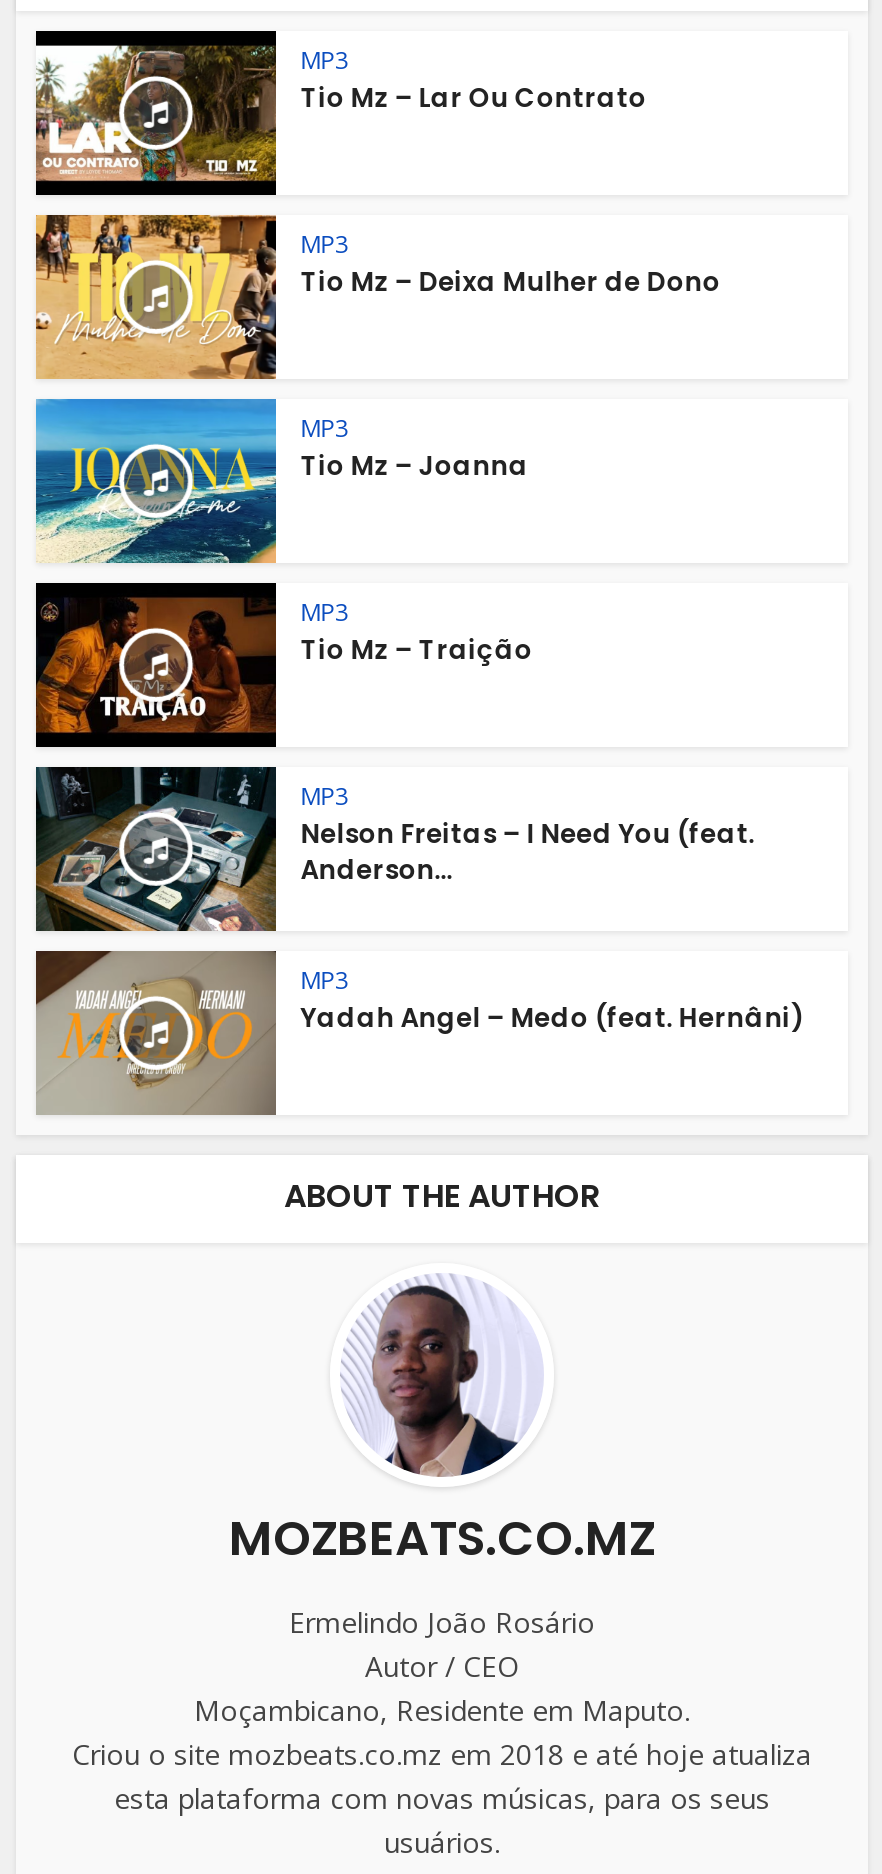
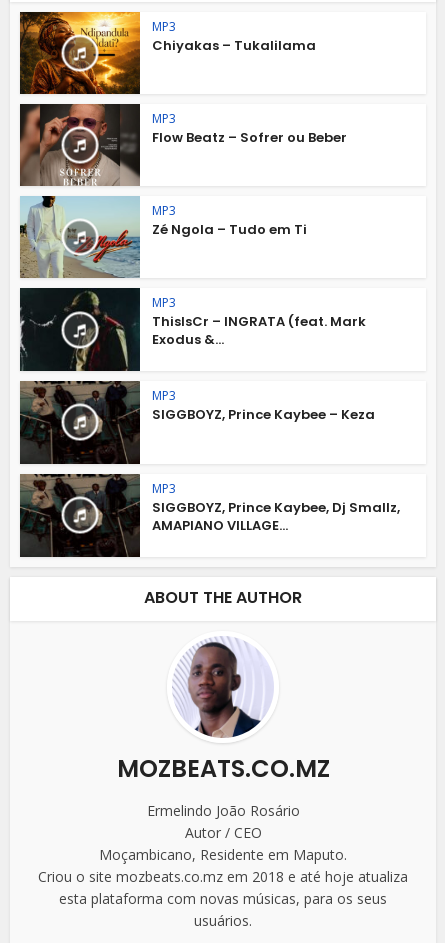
- [image]
- Tio Mz – Lar Ou Contrato
+ [image]
+ Chiyakas – Tukalilama

- [image]
- Tio Mz – Deixa Mulher de Dono
+ [image]
+ Flow Beatz – Sofrer ou Beber

- [image]
- Tio Mz – Joanna
+ [image]
+ Zé Ngola – Tudo em Ti

- [image]
- Tio Mz – Traição
+ [image]
+ ThisIsCr – INGRATA (feat. Mark
+ Exodus &...

- [image]
- Nelson Freitas – I Need You (feat.
- Anderson...
+ [image]
+ SIGGBOYZ, Prince Kaybee – Keza

- [image]
- Yadah Angel – Medo (feat. Hernâni)
+ [image]
+ SIGGBOYZ, Prince Kaybee, Dj Smallz,
+ AMAPIANO VILLAGE...
